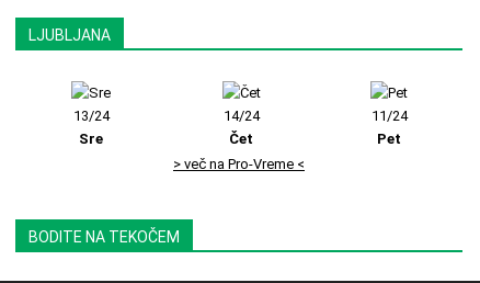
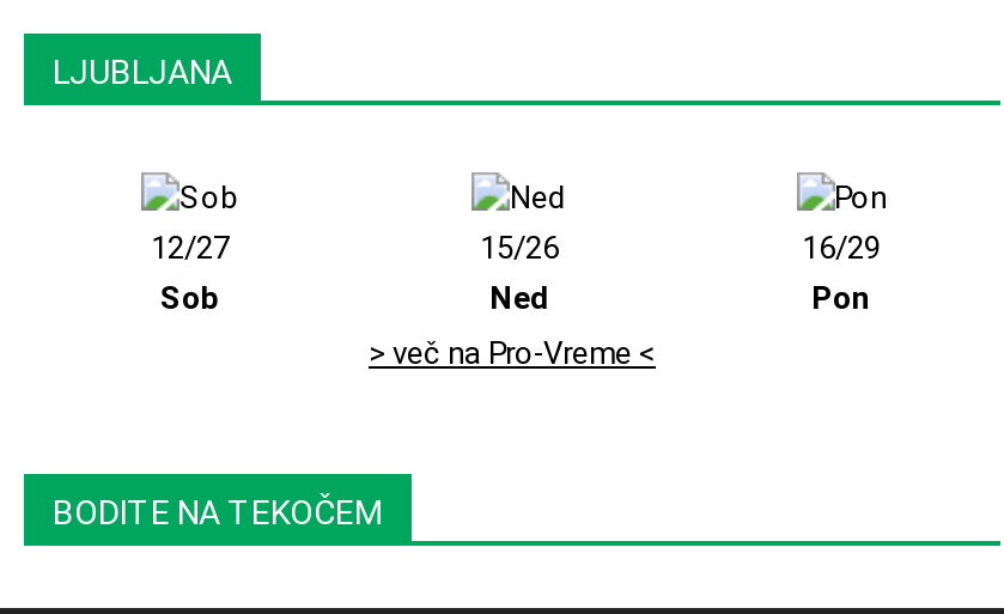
- 13/24
- Sre
+ 12/27
+ Sob

- 14/24
- Čet
+ 15/26
+ Ned

- 11/24
- Pet
+ 16/29
+ Pon
